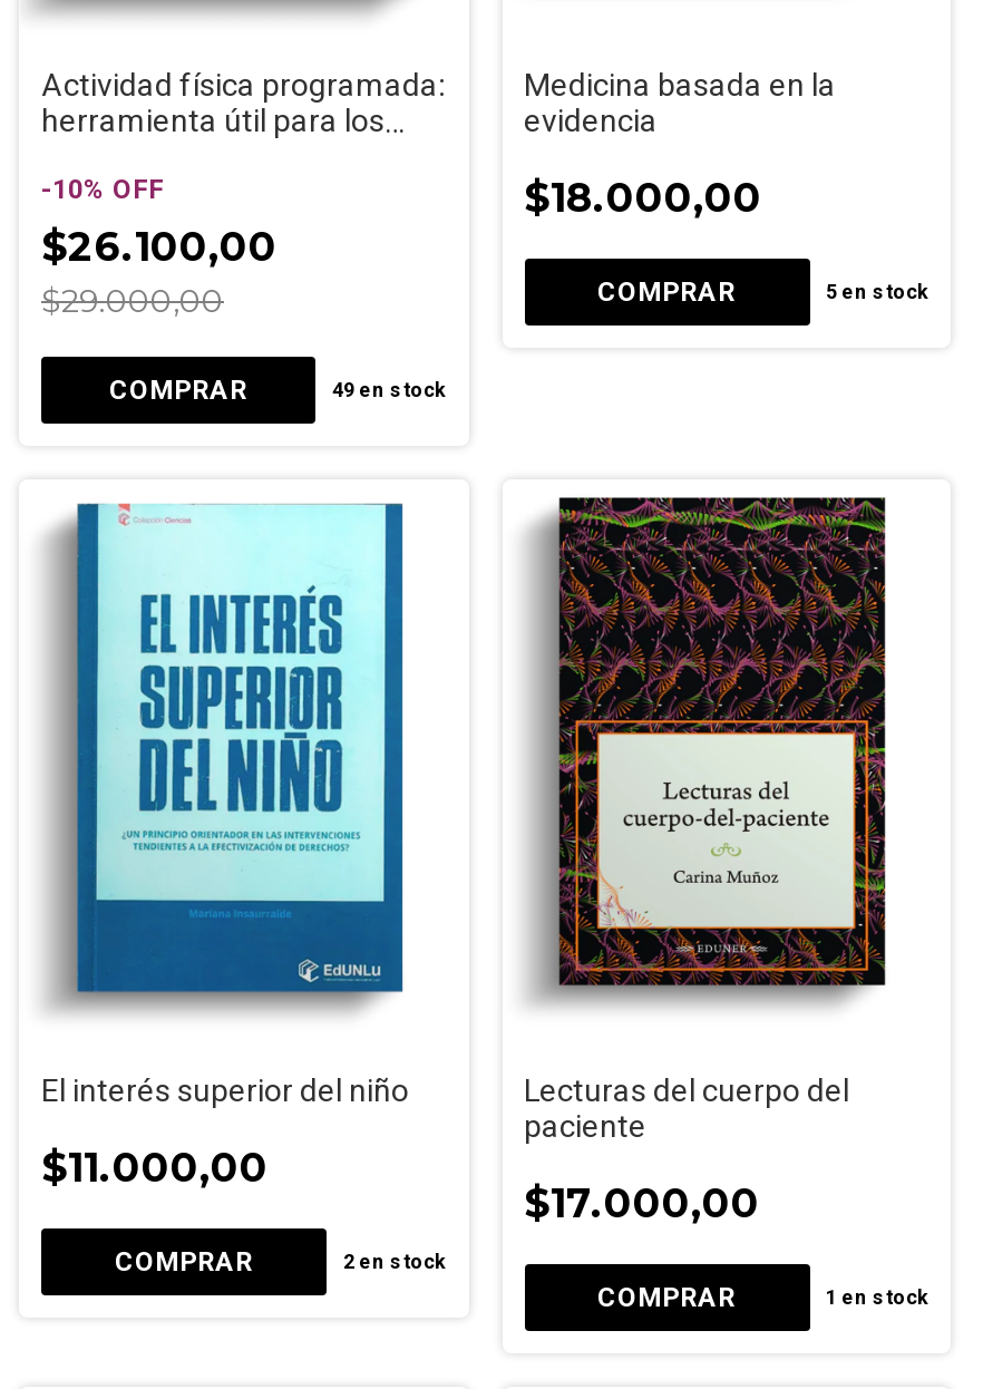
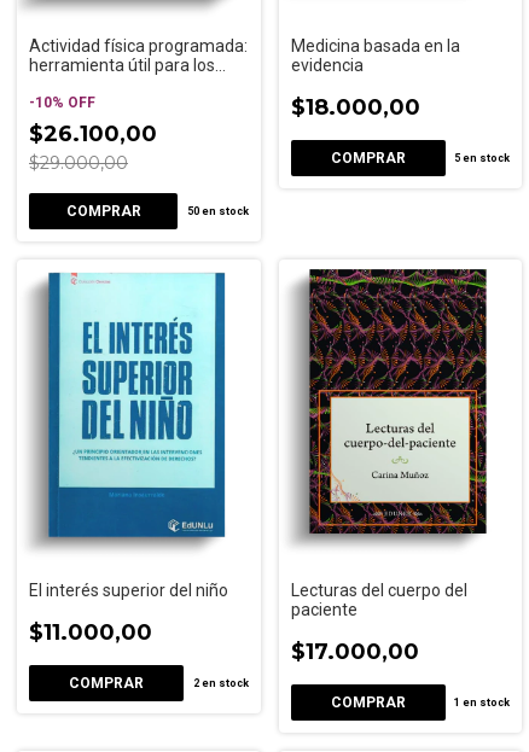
- 49 en stock
+ 50 en stock
